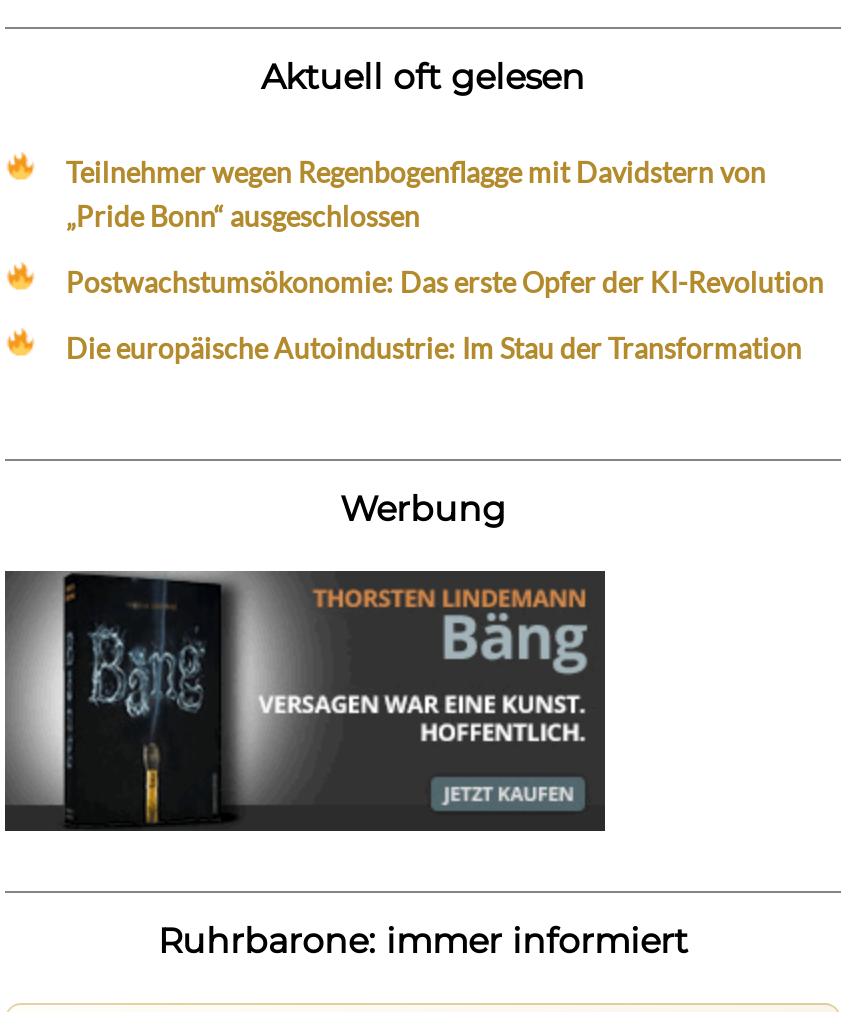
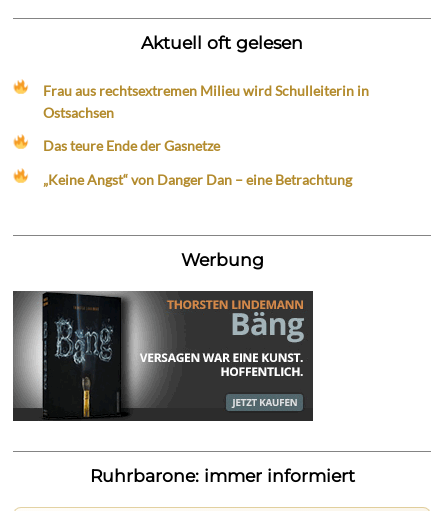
- Teilnehmer wegen Regenbogenflagge mit Davidstern von
- „Pride Bonn“ ausgeschlossen
+ Frau aus rechtsextremen Milieu wird Schulleiterin in
+ Ostsachsen

- Postwachstumsökonomie: Das erste Opfer der KI-Revolution
+ Das teure Ende der Gasnetze

- Die europäische Autoindustrie: Im Stau der Transformation
+ „Keine Angst“ von Danger Dan – eine Betrachtung
